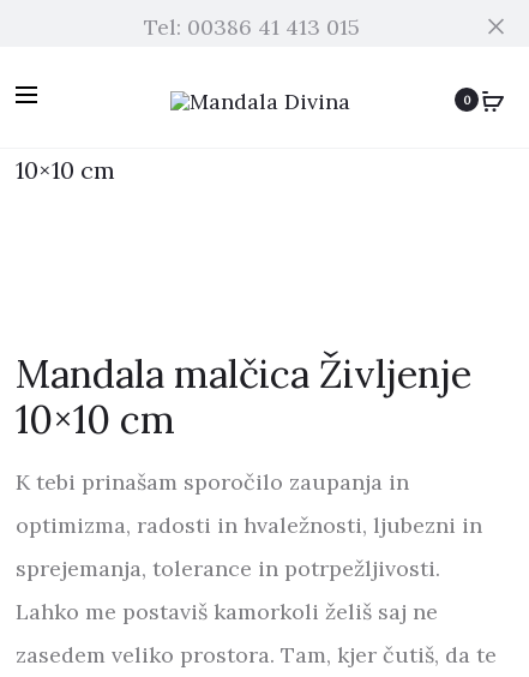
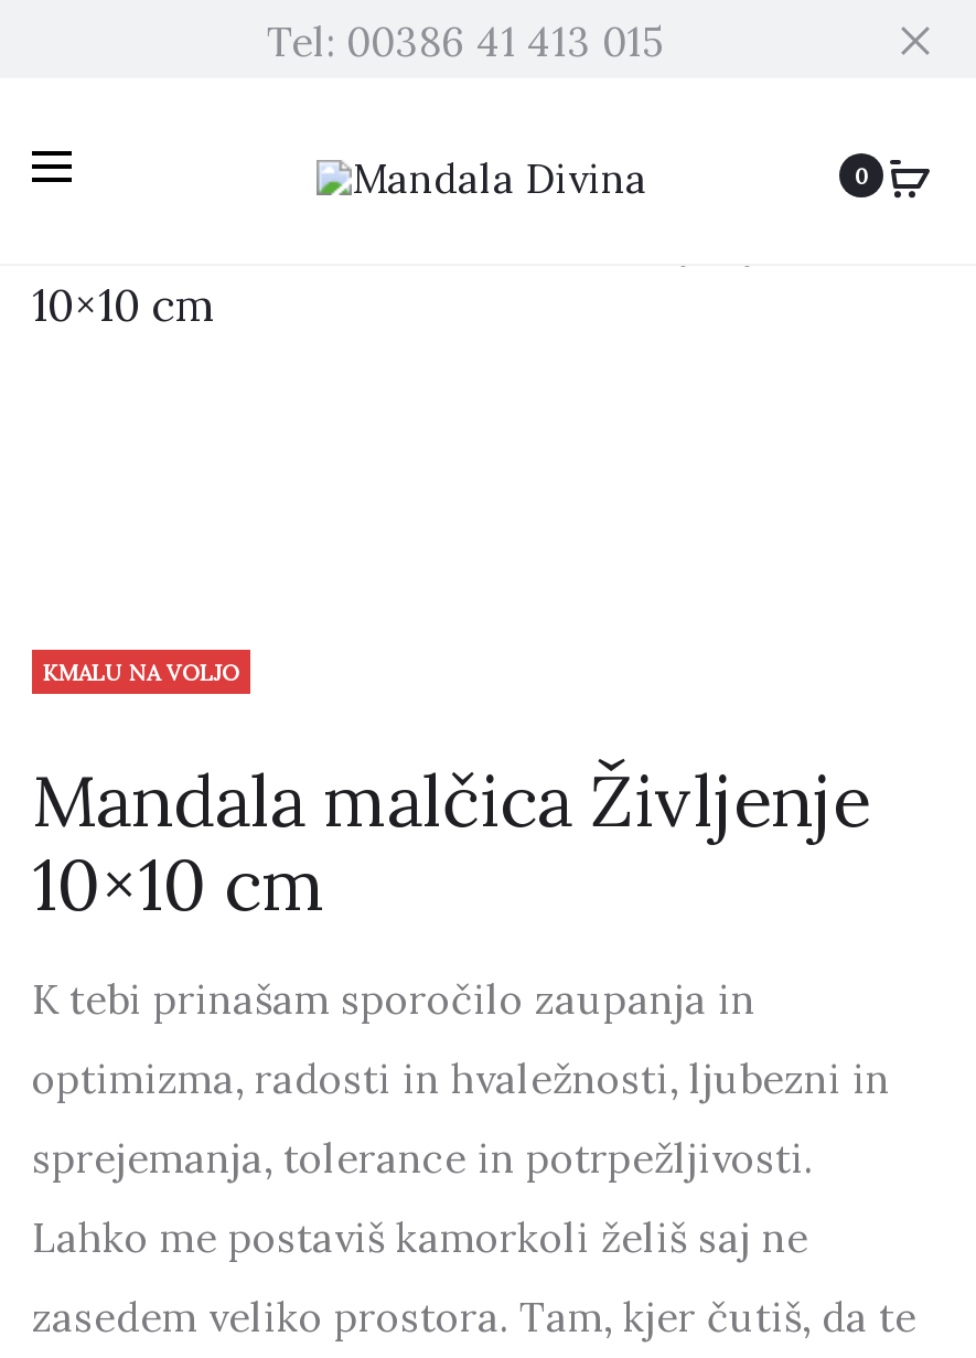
+ KMALU NA VOLJO
